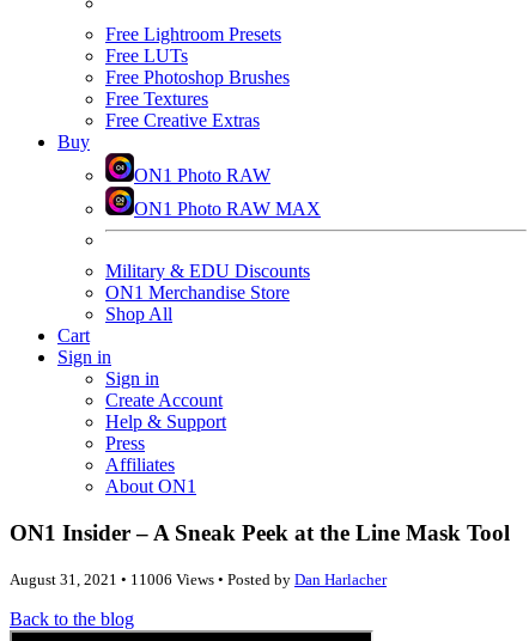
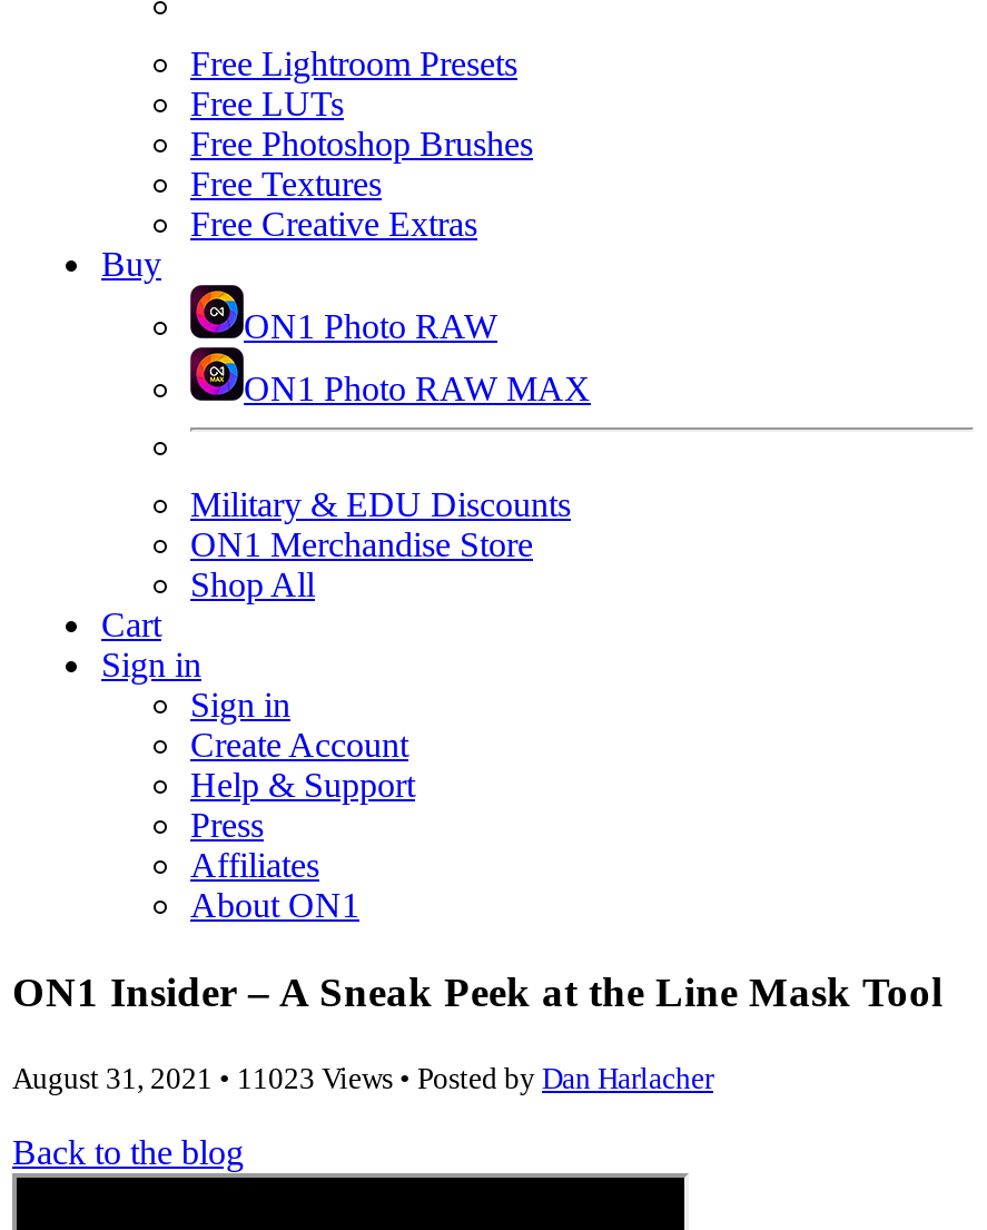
- August 31, 2021 • 11006 Views • Posted by Dan Harlacher
+ August 31, 2021 • 11023 Views • Posted by Dan Harlacher
